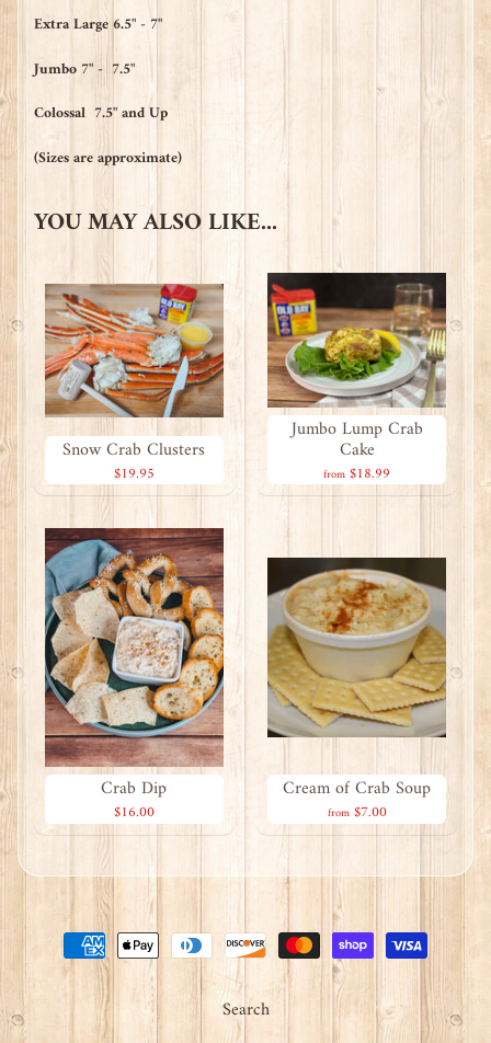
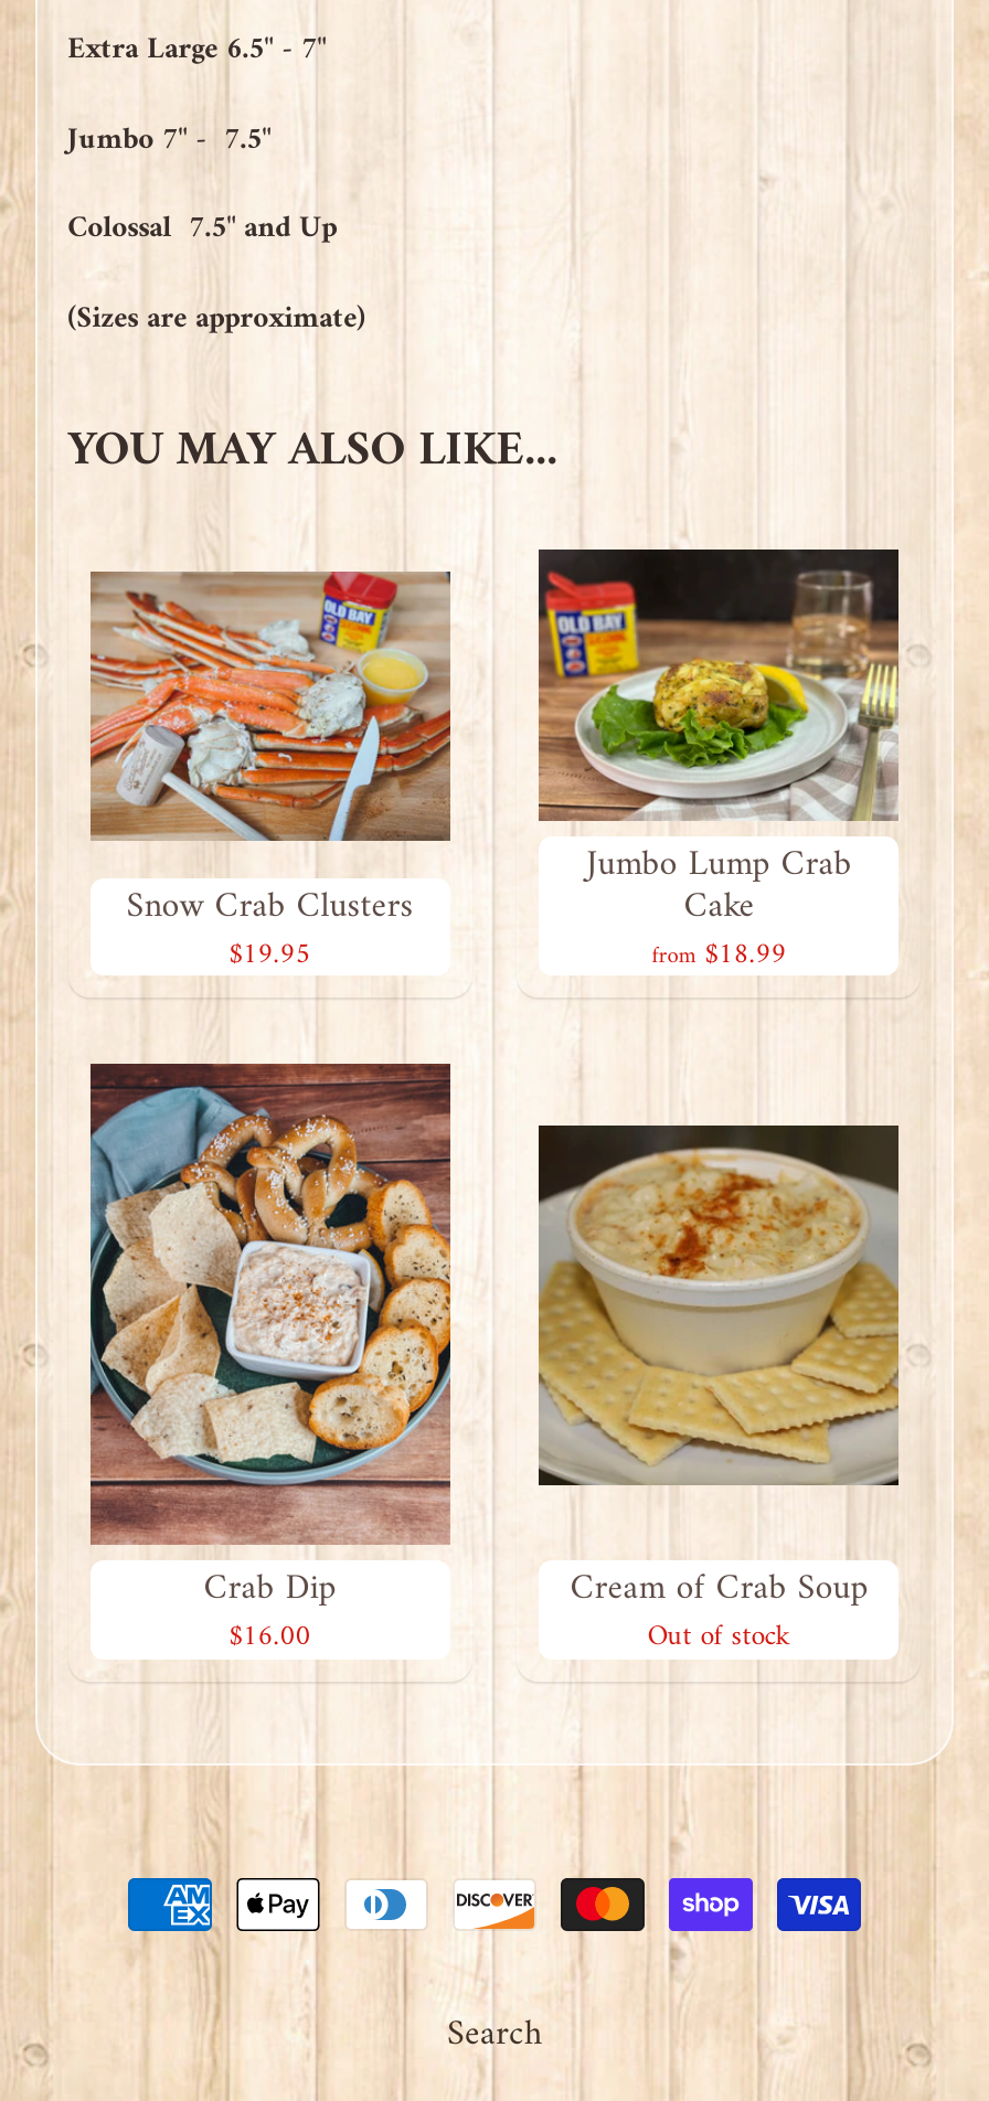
- from $7.00
+ Out of stock
